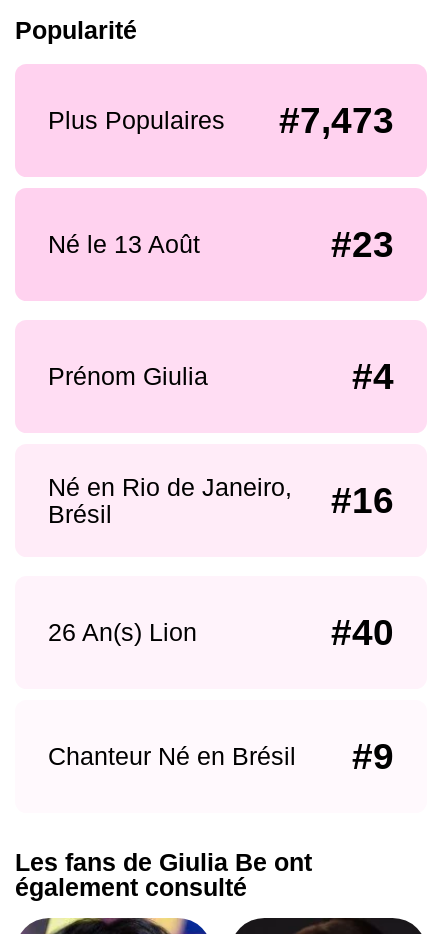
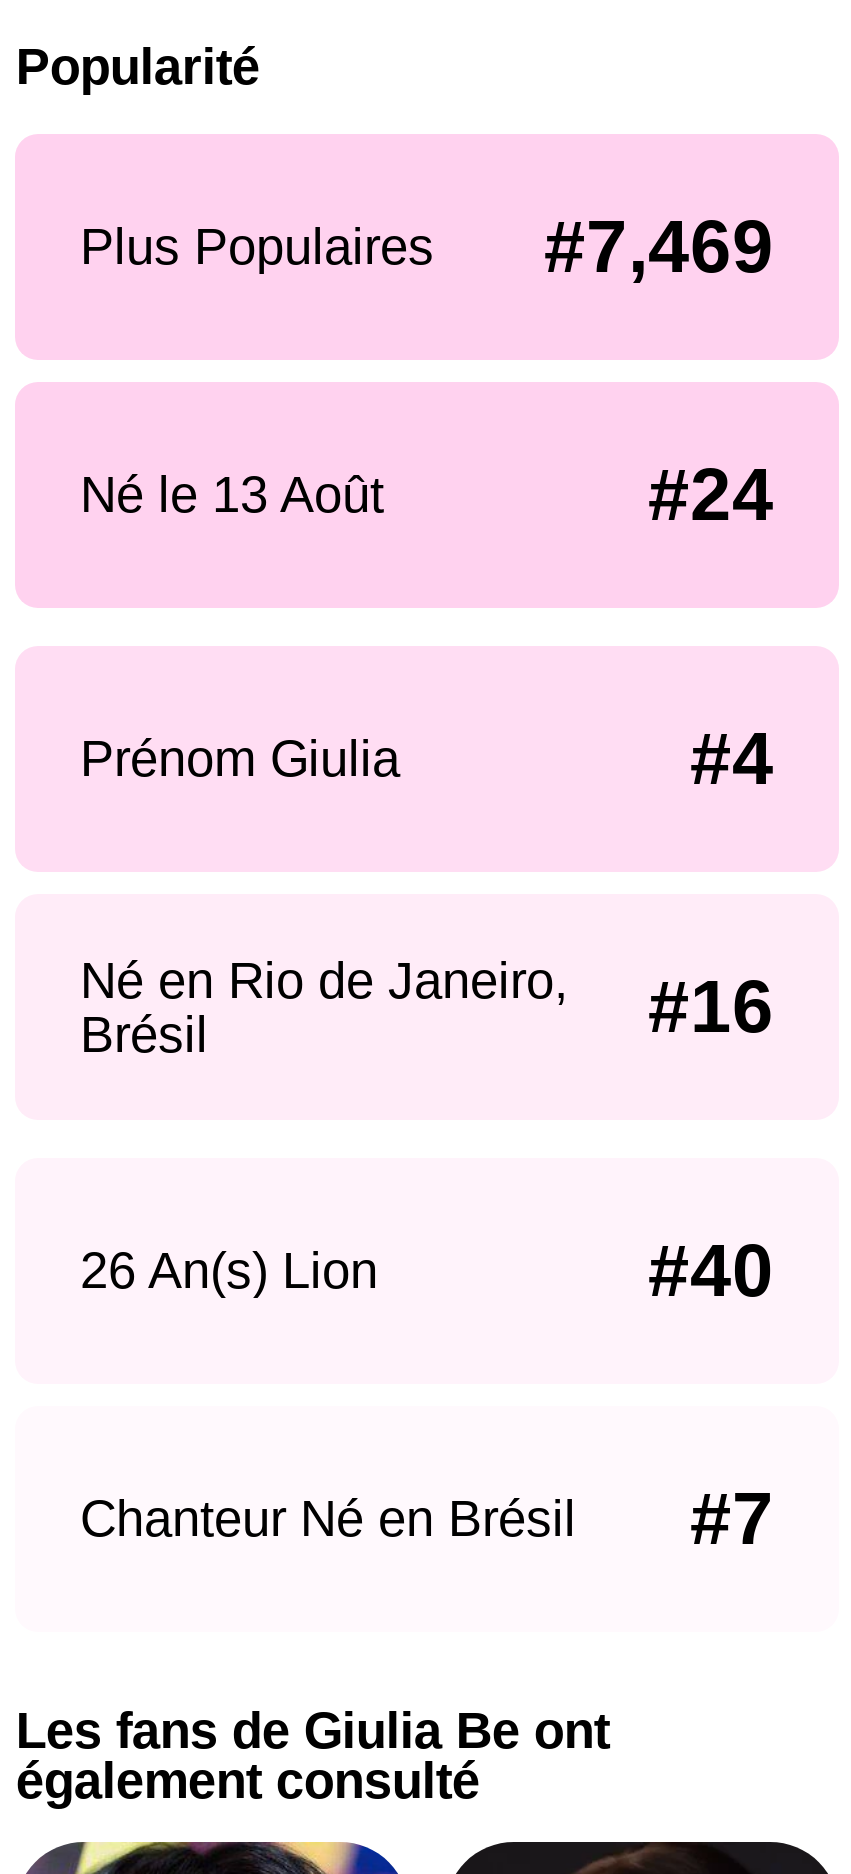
- Plus Populaires #7,473
+ Plus Populaires #7,469

- #23
+ #24

- #9
+ #7
